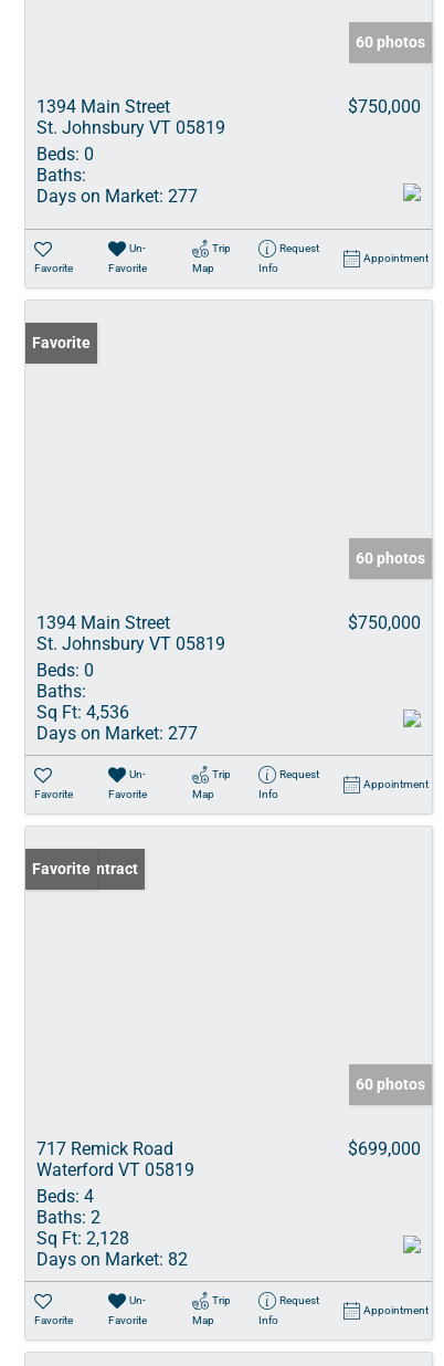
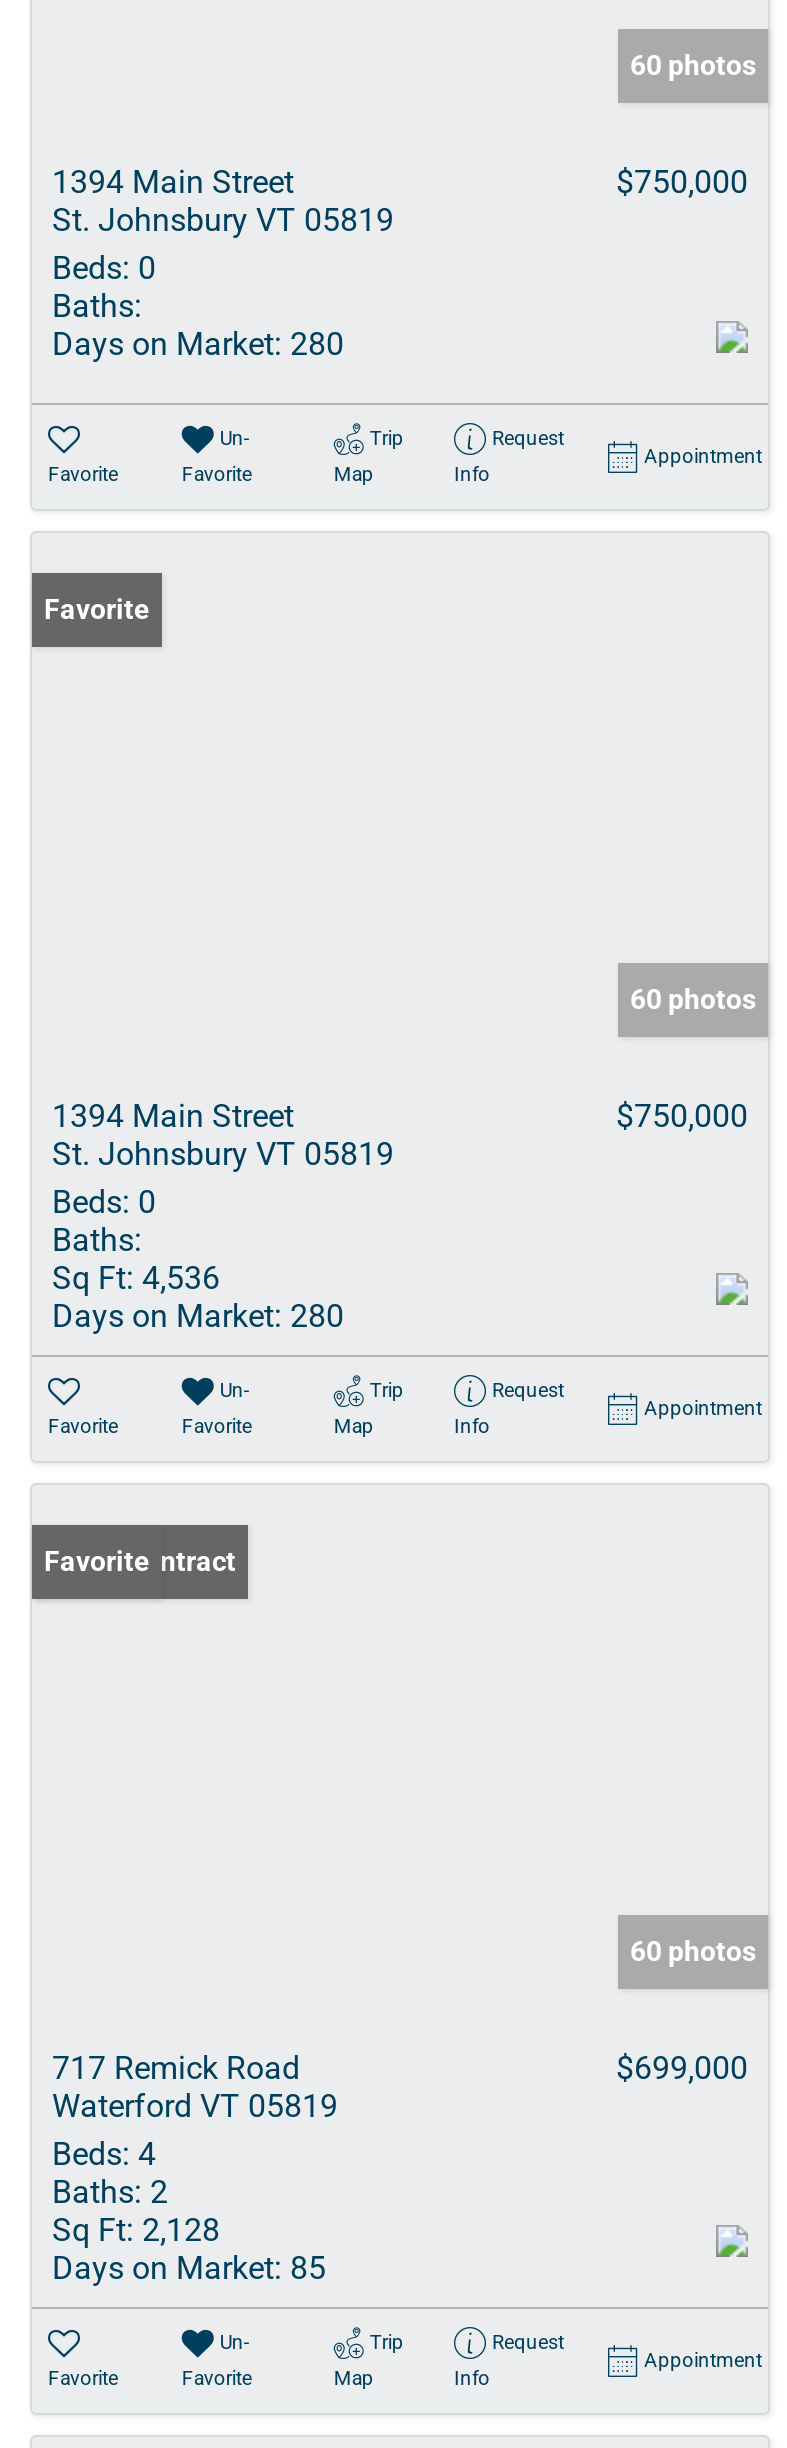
- Days on Market: 277
+ Days on Market: 280

- Days on Market: 277
+ Days on Market: 280

- Days on Market: 82
+ Days on Market: 85
